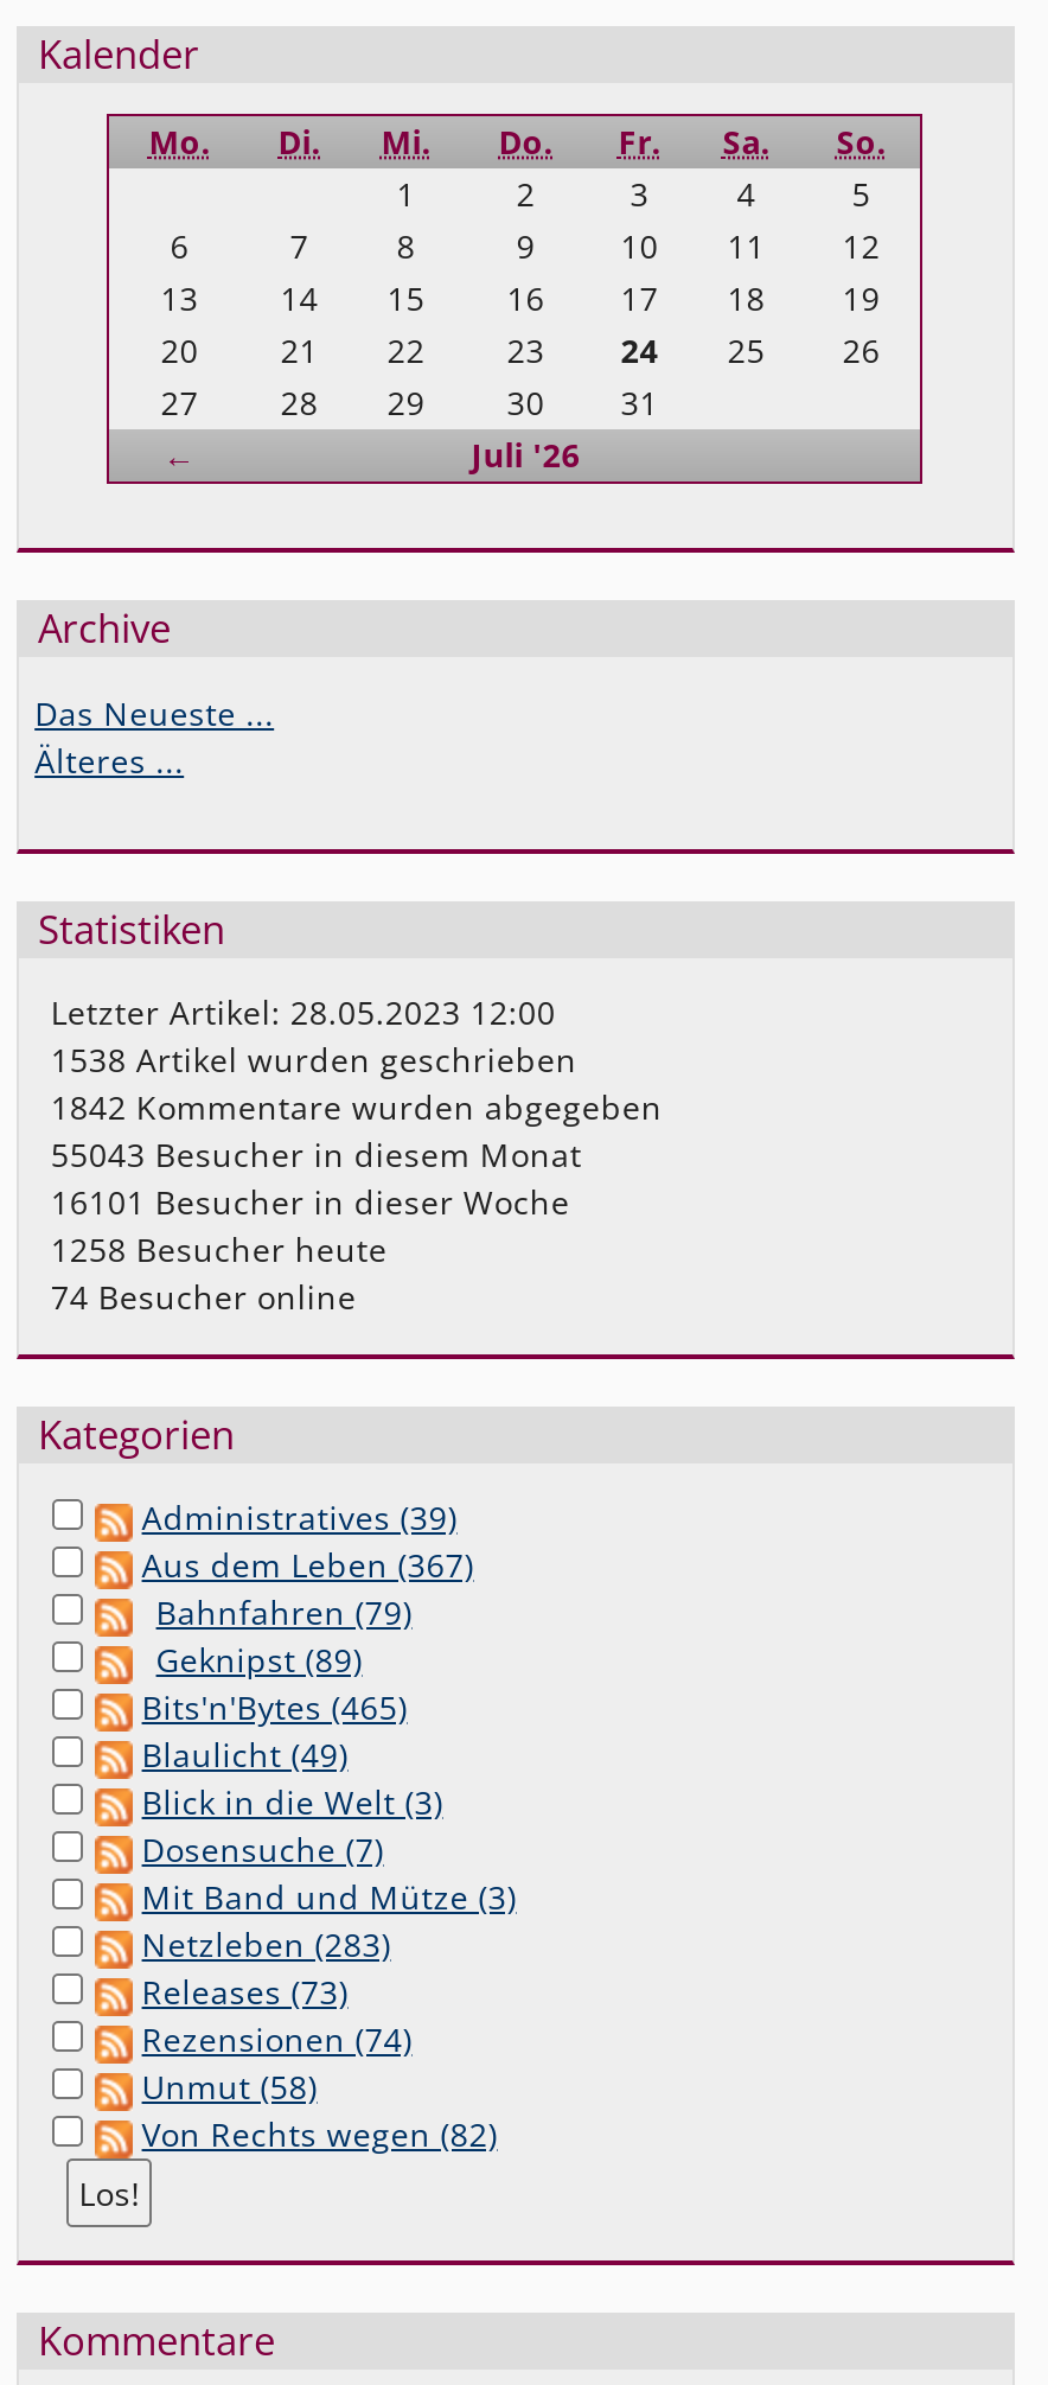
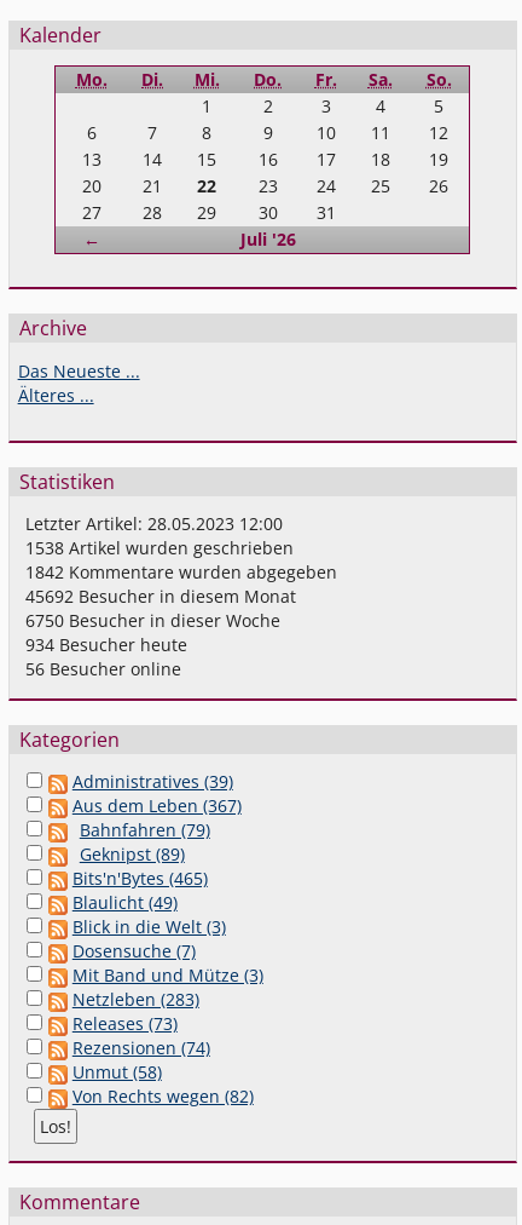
- 55043 Besucher in diesem Monat
+ 45692 Besucher in diesem Monat

- 16101 Besucher in dieser Woche
+ 6750 Besucher in dieser Woche

- 1258 Besucher heute
+ 934 Besucher heute

- 74 Besucher online
+ 56 Besucher online
